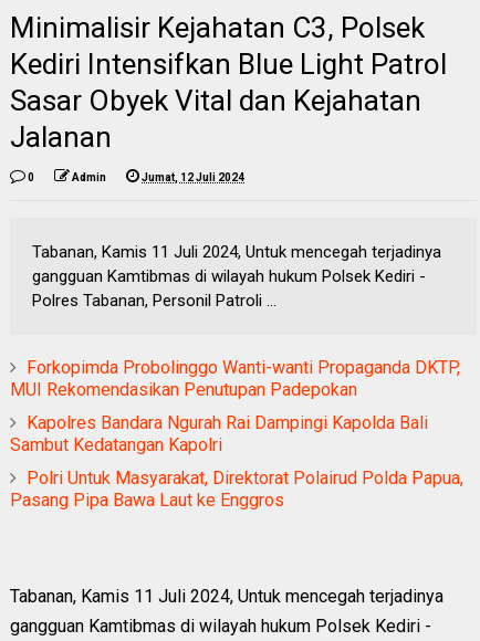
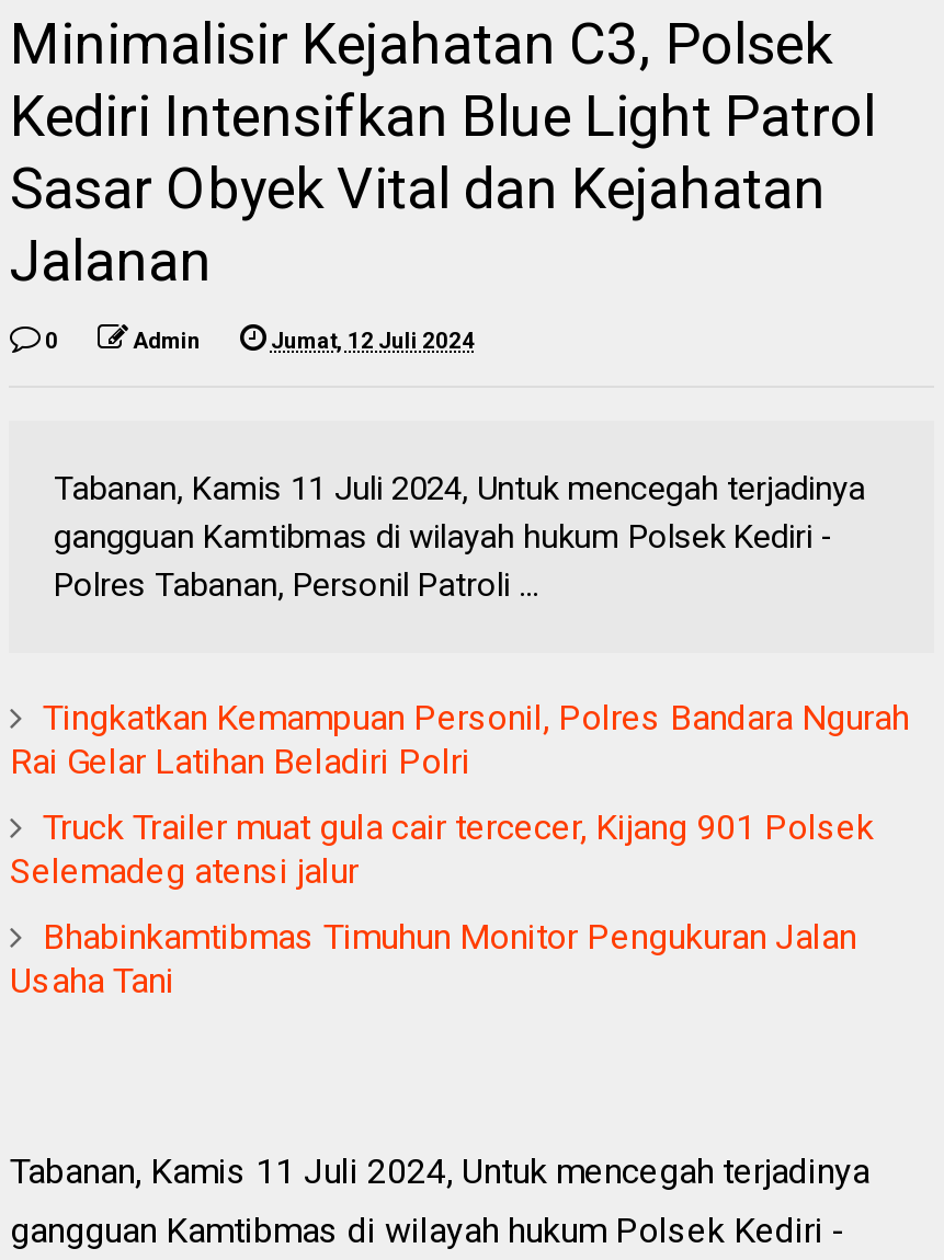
- Forkopimda Probolinggo Wanti-wanti Propaganda DKTP,
- MUI Rekomendasikan Penutupan Padepokan
+ Tingkatkan Kemampuan Personil, Polres Bandara Ngurah
+ Rai Gelar Latihan Beladiri Polri

- Kapolres Bandara Ngurah Rai Dampingi Kapolda Bali
- Sambut Kedatangan Kapolri
+ Truck Trailer muat gula cair tercecer, Kijang 901 Polsek
+ Selemadeg atensi jalur

- Polri Untuk Masyarakat, Direktorat Polairud Polda Papua,
- Pasang Pipa Bawa Laut ke Enggros
+ Bhabinkamtibmas Timuhun Monitor Pengukuran Jalan
+ Usaha Tani
